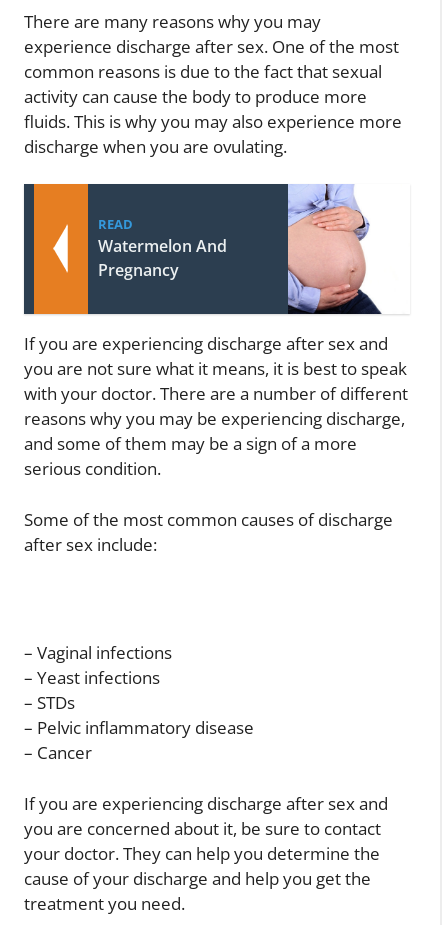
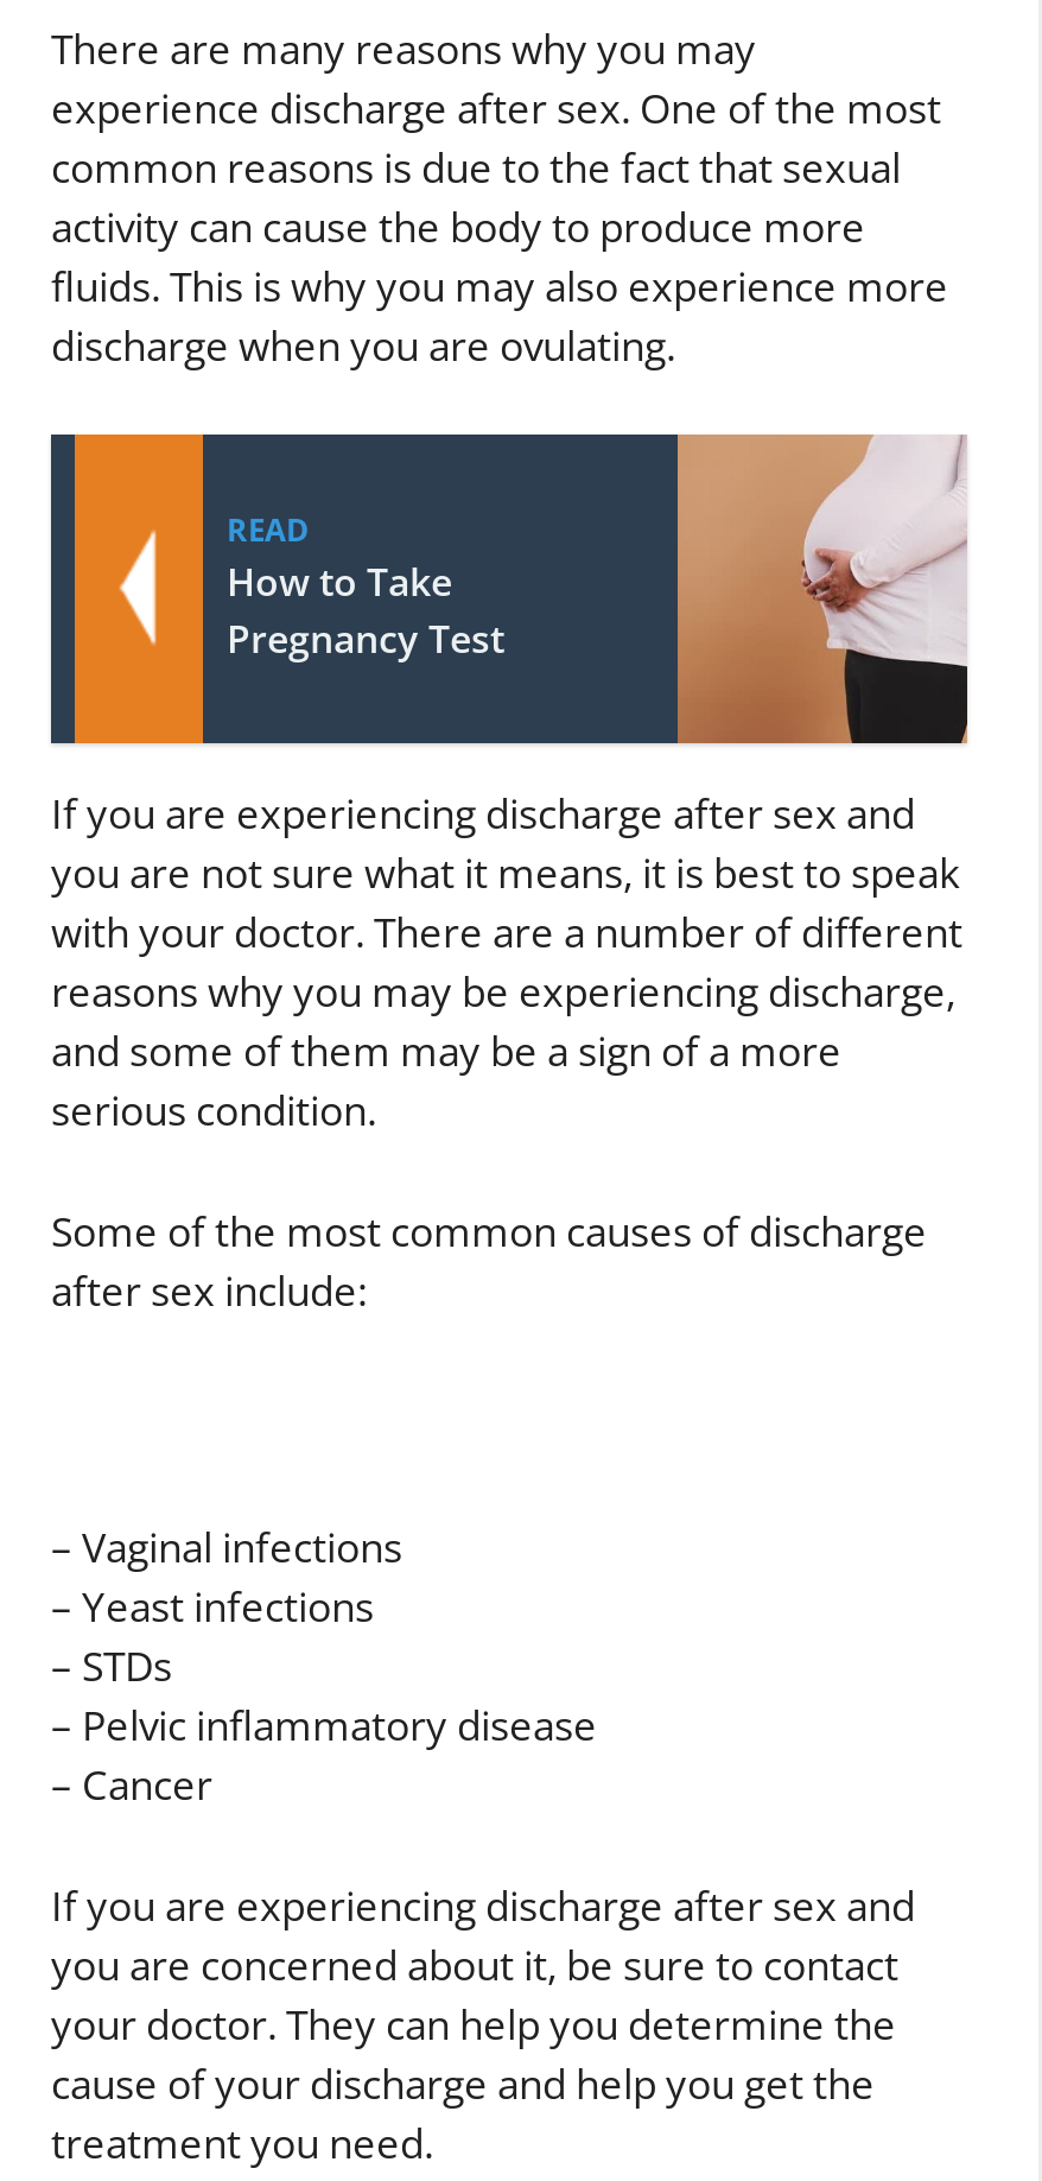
- [image]
+ [image]

- Watermelon And
- Pregnancy
+ How to Take
+ Pregnancy Test
